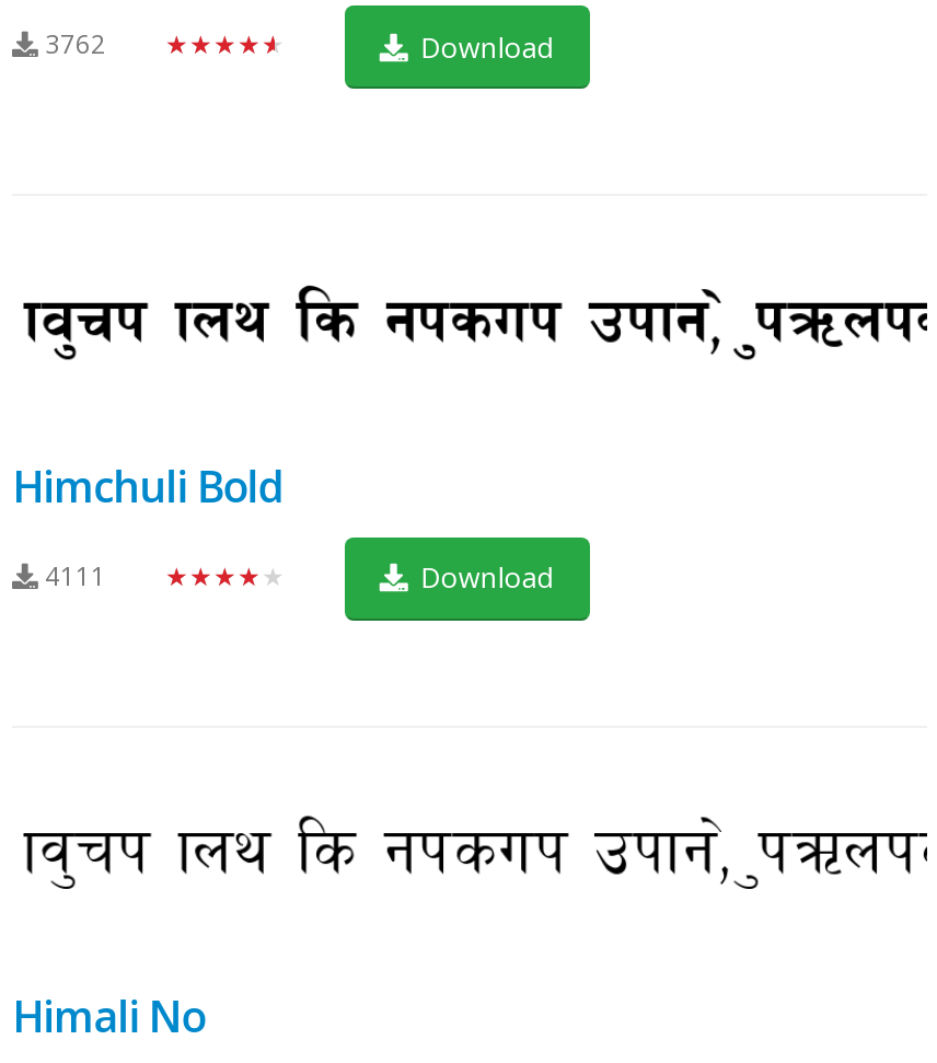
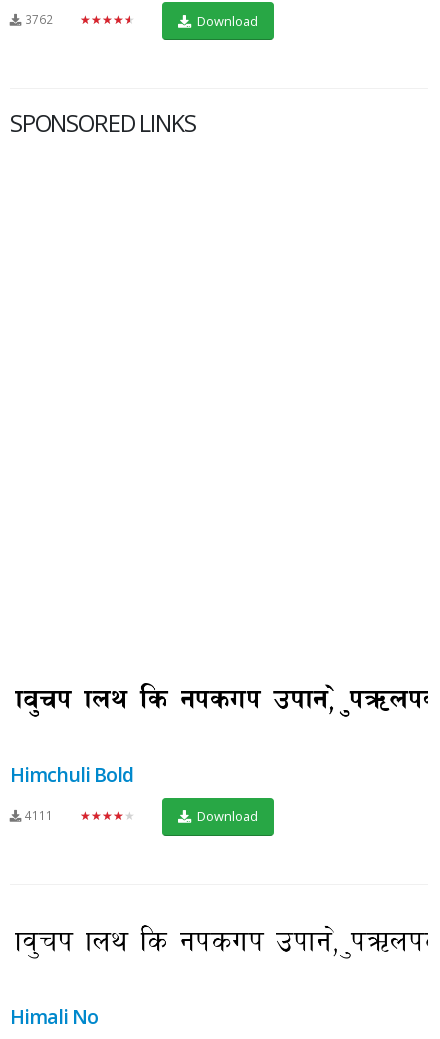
+ SPONSORED LINKS
